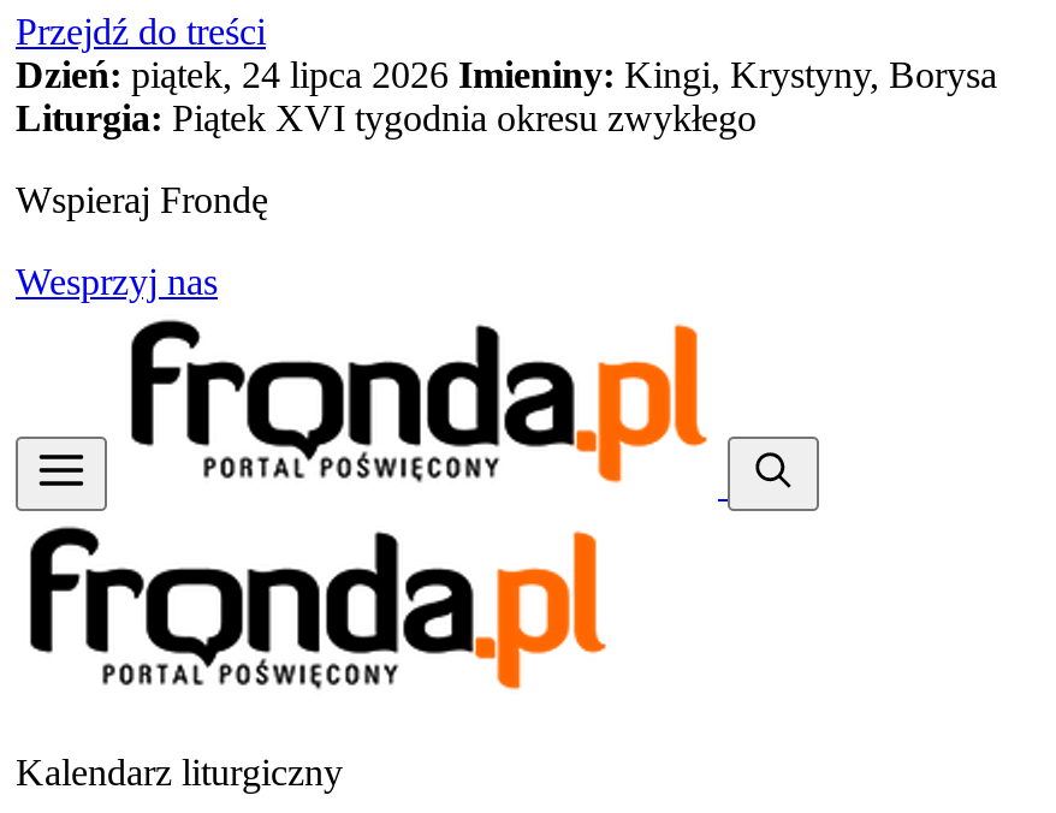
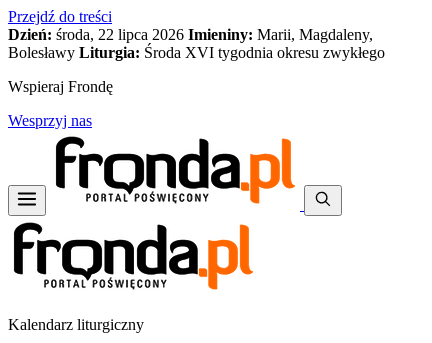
- Dzień: piątek, 24 lipca 2026 Imieniny: Kingi, Krystyny, Borysa
- Liturgia: Piątek XVI tygodnia okresu zwykłego
+ Dzień: środa, 22 lipca 2026 Imieniny: Marii, Magdaleny,
+ Bolesławy Liturgia: Środa XVI tygodnia okresu zwykłego
